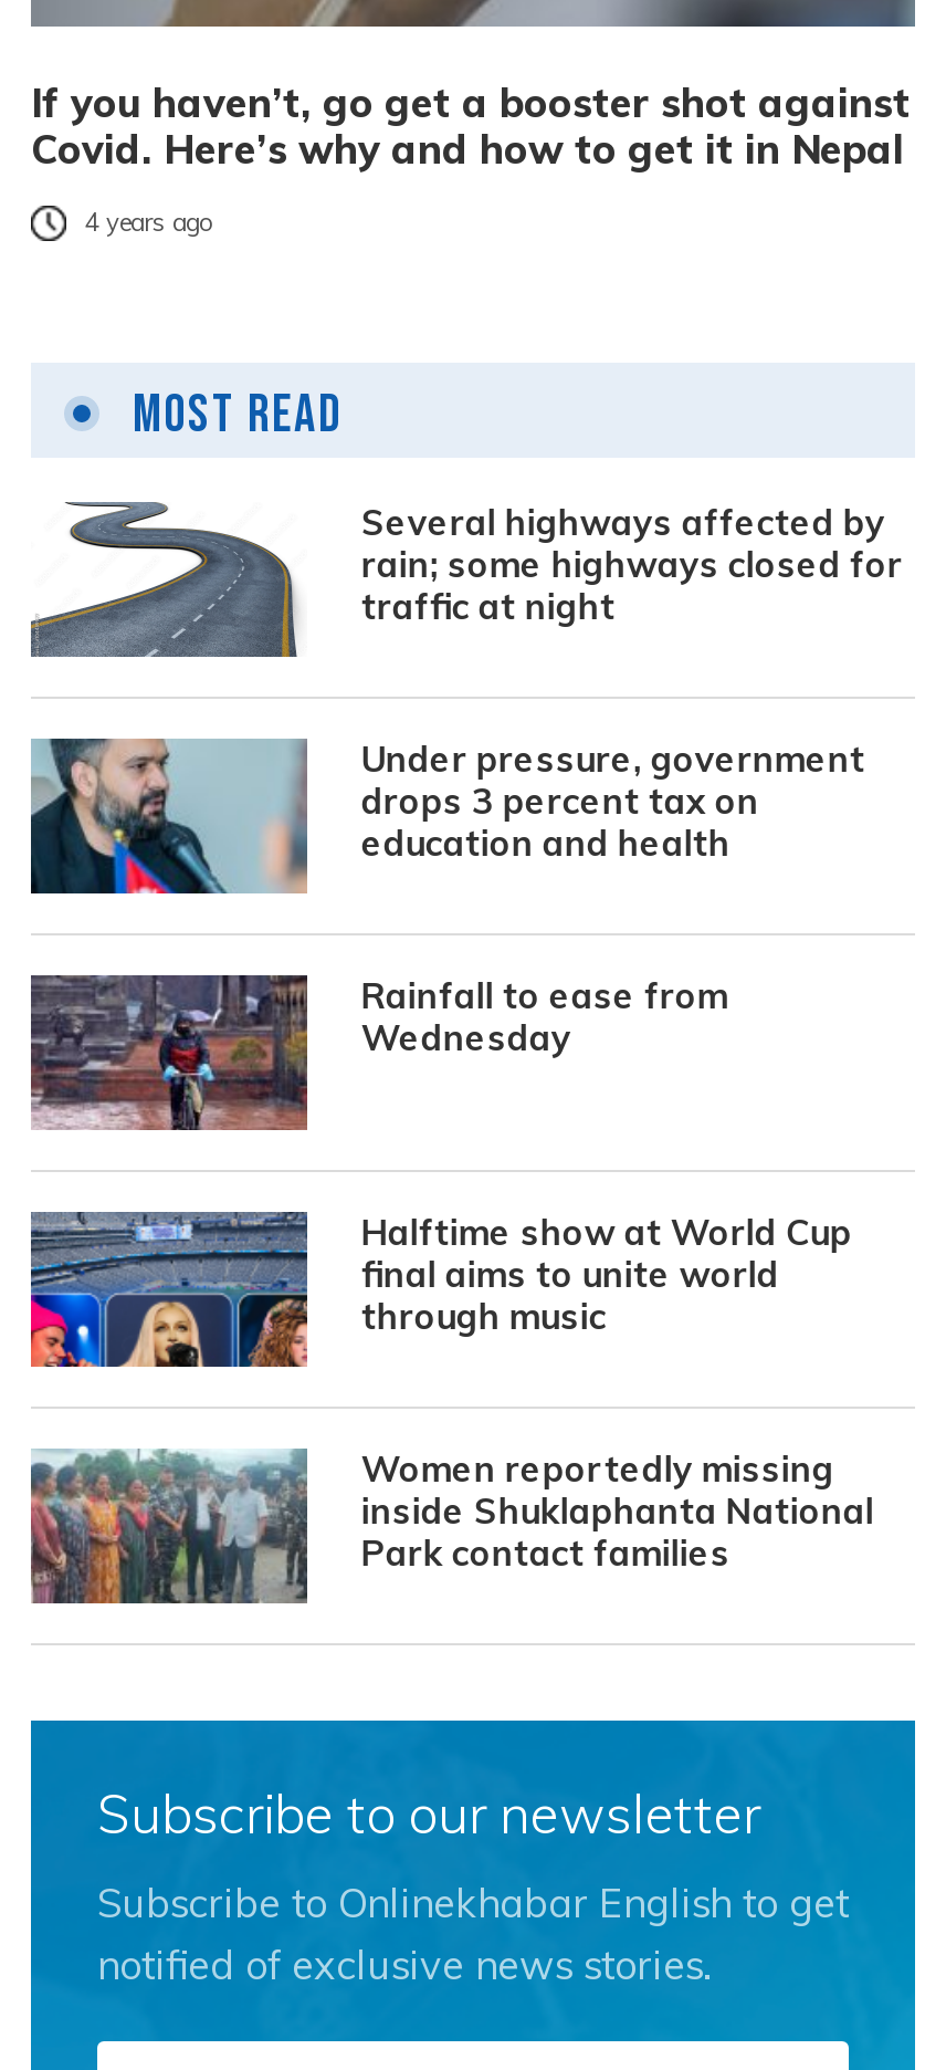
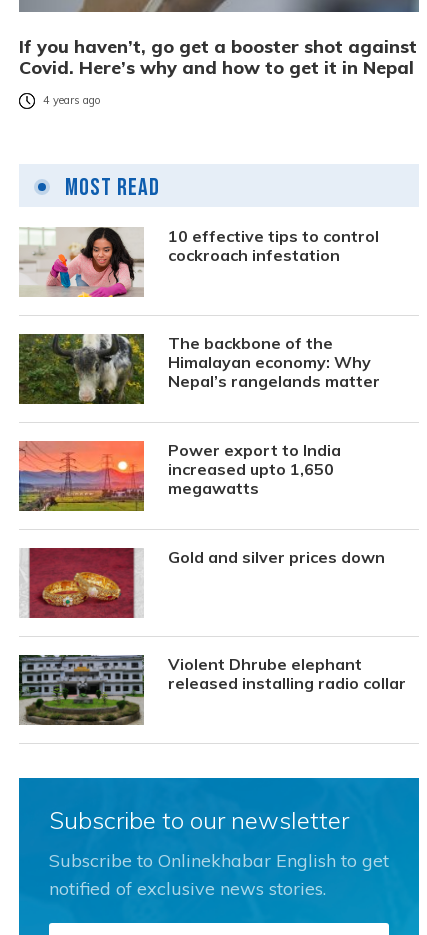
- [image]
- Several highways affected by
- rain; some highways closed for
- traffic at night
+ [image]
+ 10 effective tips to control
+ cockroach infestation

- [image]
- Under pressure, government
- drops 3 percent tax on
- education and health
+ [image]
+ The backbone of the
+ Himalayan economy: Why
+ Nepal’s rangelands matter

- [image]
- Rainfall to ease from
- Wednesday
+ [image]
+ Power export to India
+ increased upto 1,650
+ megawatts

- [image]
- Halftime show at World Cup
- final aims to unite world
- through music
+ [image]
+ Gold and silver prices down

- [image]
- Women reportedly missing
- inside Shuklaphanta National
- Park contact families
+ [image]
+ Violent Dhrube elephant
+ released installing radio collar
